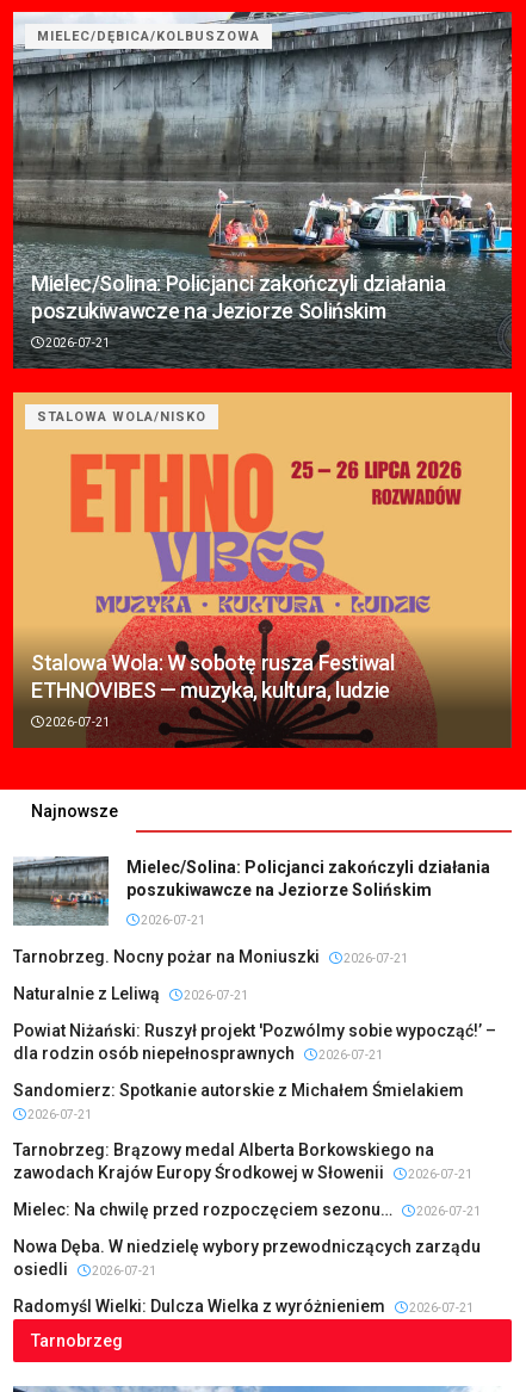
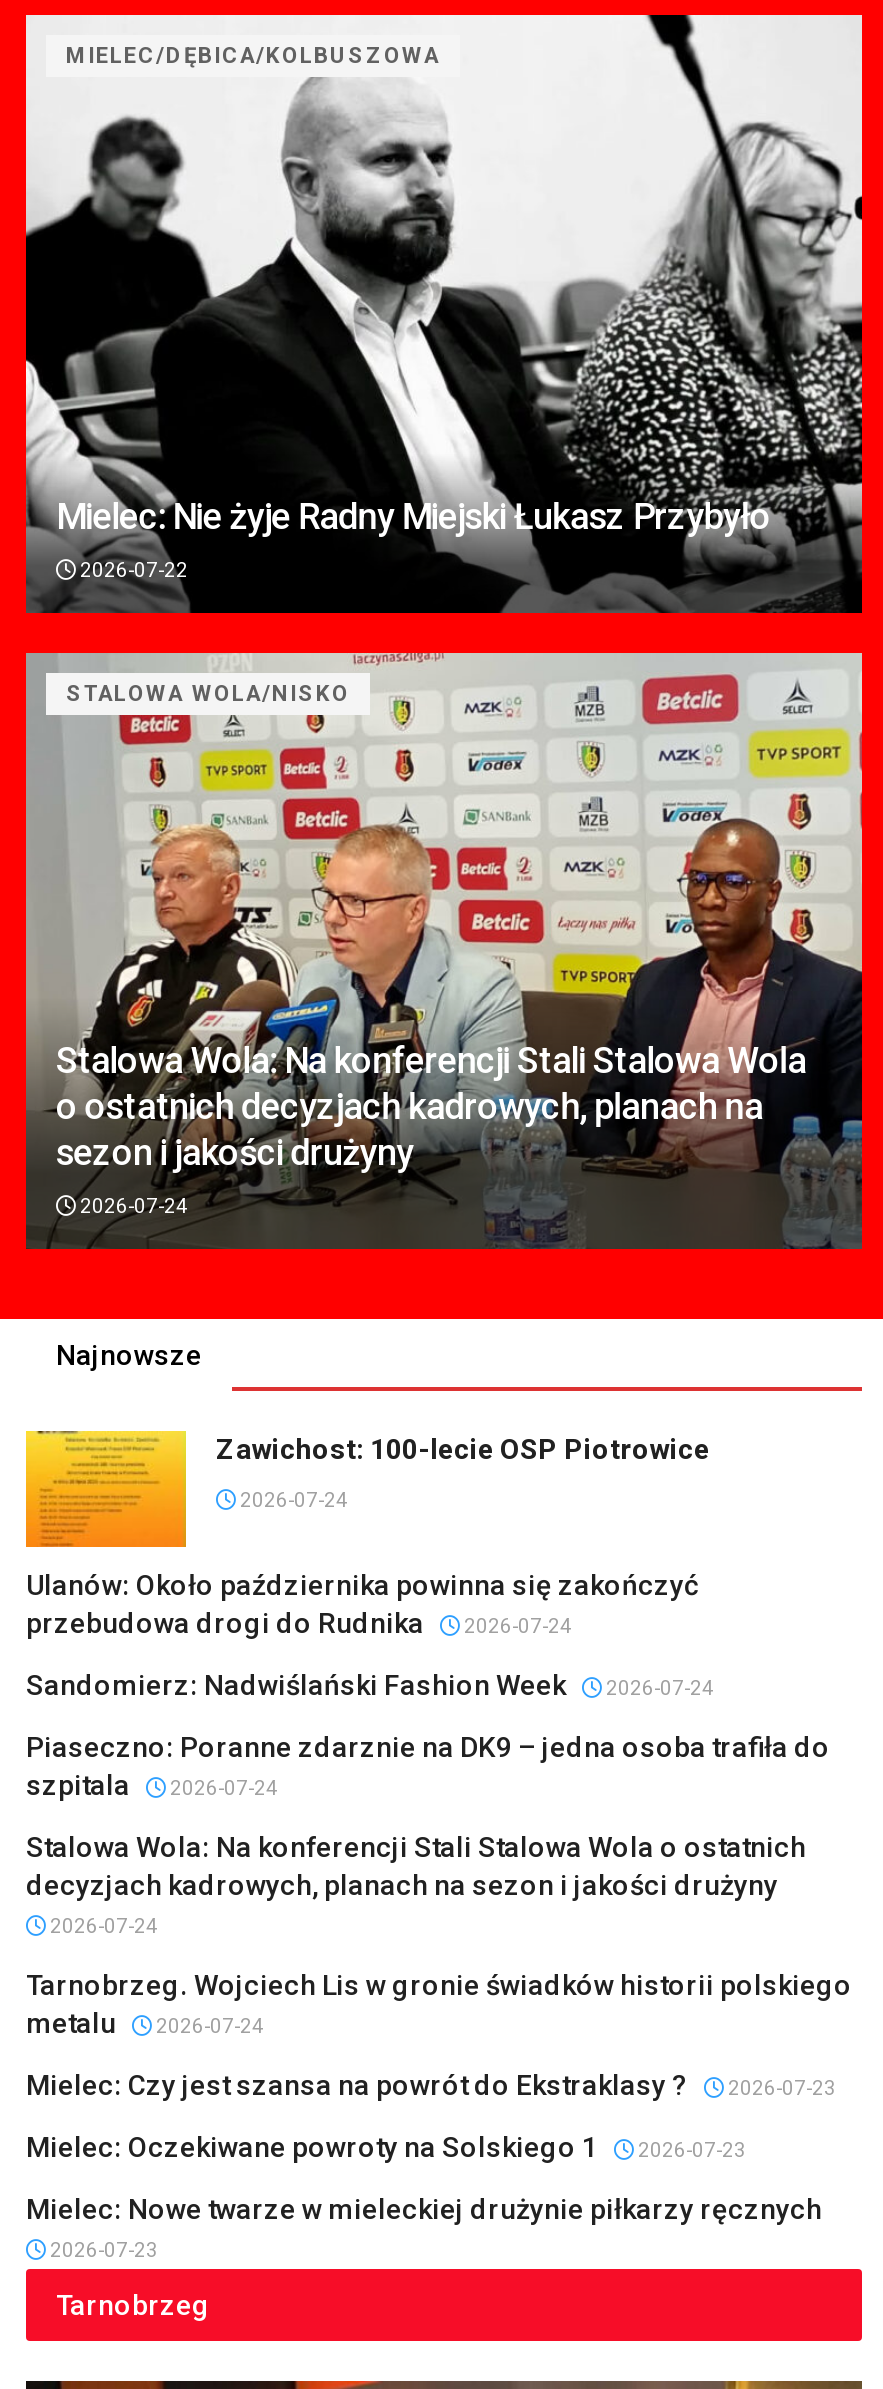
- [image]
- Mielec/Solina: Policjanci zakończyli działania
- poszukiwawcze na Jeziorze Solińskim
+ [image]
+ Mielec: Nie żyje Radny Miejski Łukasz Przybyło

- 2026-07-21
+ 2026-07-22

- [image]
- Stalowa Wola: W sobotę rusza Festiwal
- ETHNOVIBES — muzyka, kultura, ludzie
+ [image]
+ Stalowa Wola: Na konferencji Stali Stalowa Wola
+ o ostatnich decyzjach kadrowych, planach na
+ sezon i jakości drużyny

- 2026-07-21
+ 2026-07-24

- [image]
- Mielec/Solina: Policjanci zakończyli działania
- poszukiwawcze na Jeziorze Solińskim
+ [image]
+ Zawichost: 100-lecie OSP Piotrowice

- 2026-07-21
+ 2026-07-24

- Tarnobrzeg. Nocny pożar na Moniuszki
- 2026-07-21
+ Ulanów: Około października powinna się zakończyć
+ przebudowa drogi do Rudnika
+ 2026-07-24

- Naturalnie z Leliwą
- 2026-07-21
+ Sandomierz: Nadwiślański Fashion Week
+ 2026-07-24

- Powiat Niżański: Ruszył projekt 'Pozwólmy sobie wypocząć!’ –
- dla rodzin osób niepełnosprawnych
- 2026-07-21
+ Piaseczno: Poranne zdarznie na DK9 – jedna osoba trafiła do
+ szpitala
+ 2026-07-24

- Sandomierz: Spotkanie autorskie z Michałem Śmielakiem
- 2026-07-21
+ Stalowa Wola: Na konferencji Stali Stalowa Wola o ostatnich
+ decyzjach kadrowych, planach na sezon i jakości drużyny
+ 2026-07-24

- Tarnobrzeg: Brązowy medal Alberta Borkowskiego na
- zawodach Krajów Europy Środkowej w Słowenii
- 2026-07-21
+ Tarnobrzeg. Wojciech Lis w gronie świadków historii polskiego
+ metalu
+ 2026-07-24

- Mielec: Na chwilę przed rozpoczęciem sezonu…
- 2026-07-21
+ Mielec: Czy jest szansa na powrót do Ekstraklasy ?
+ 2026-07-23

- Nowa Dęba. W niedzielę wybory przewodniczących zarządu
- osiedli
- 2026-07-21
+ Mielec: Oczekiwane powroty na Solskiego 1
+ 2026-07-23

- Radomyśl Wielki: Dulcza Wielka z wyróżnieniem
- 2026-07-21
+ Mielec: Nowe twarze w mieleckiej drużynie piłkarzy ręcznych
+ 2026-07-23
